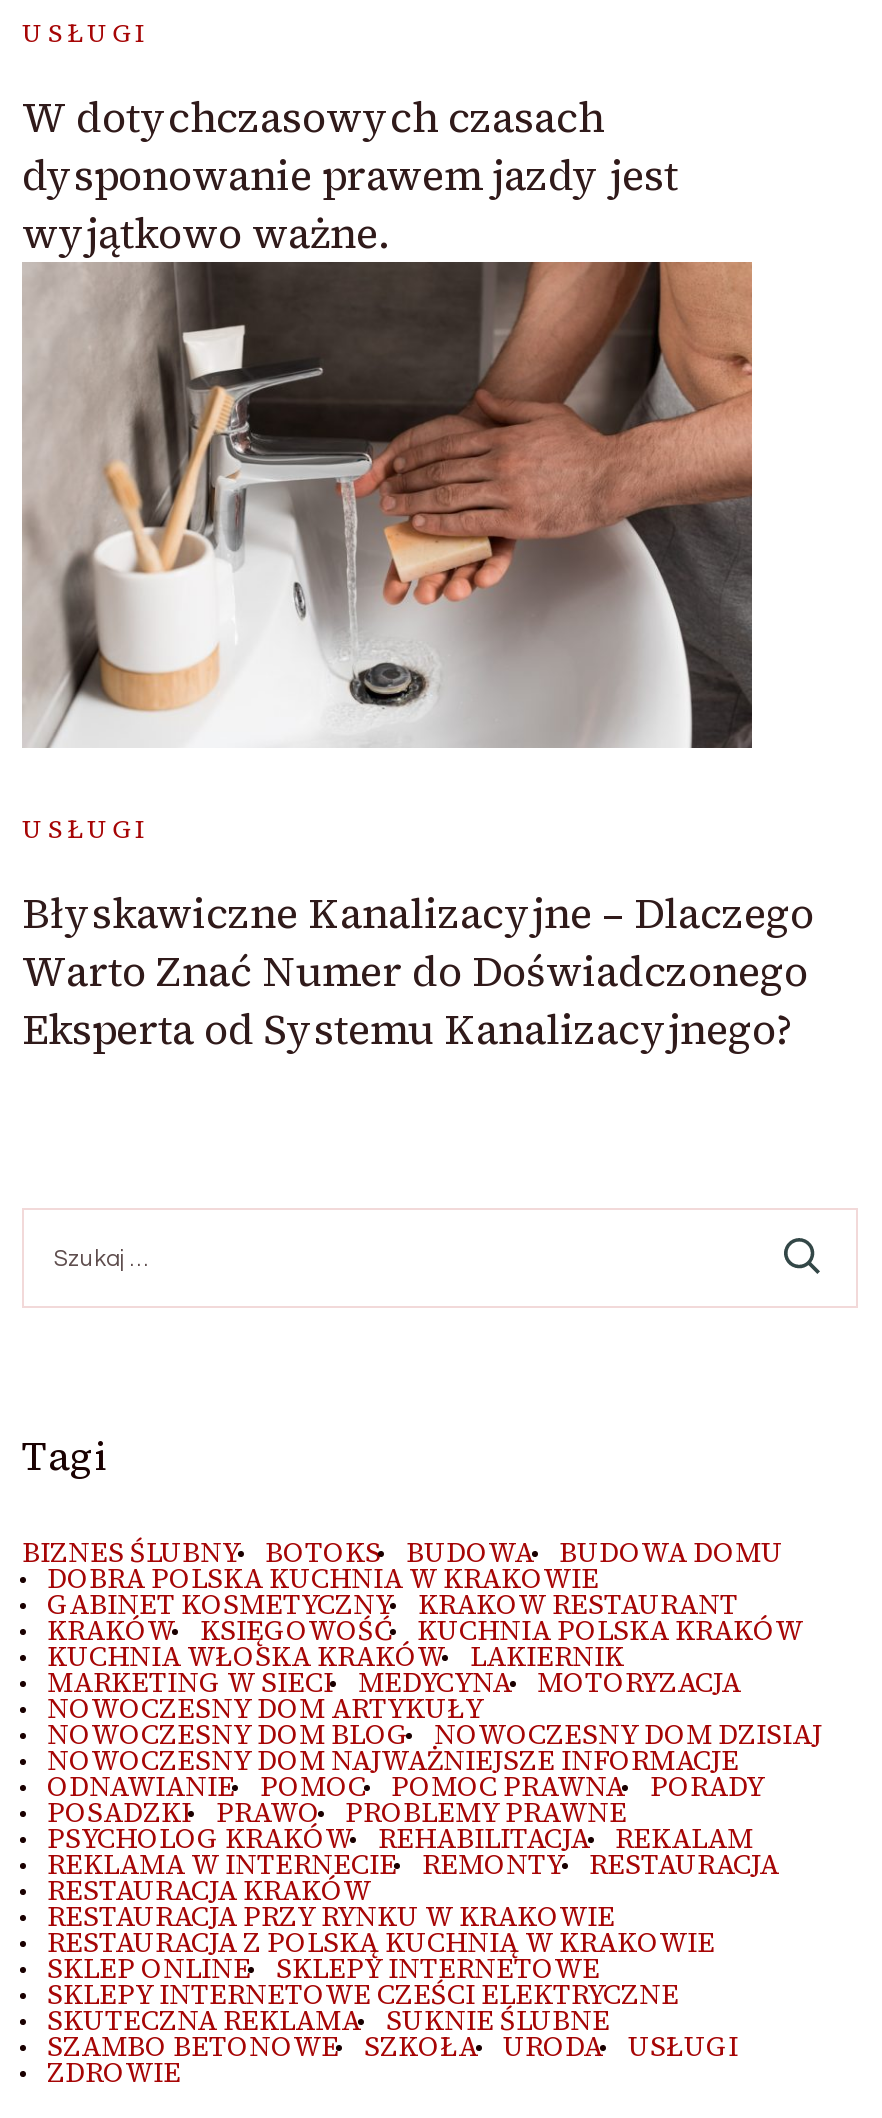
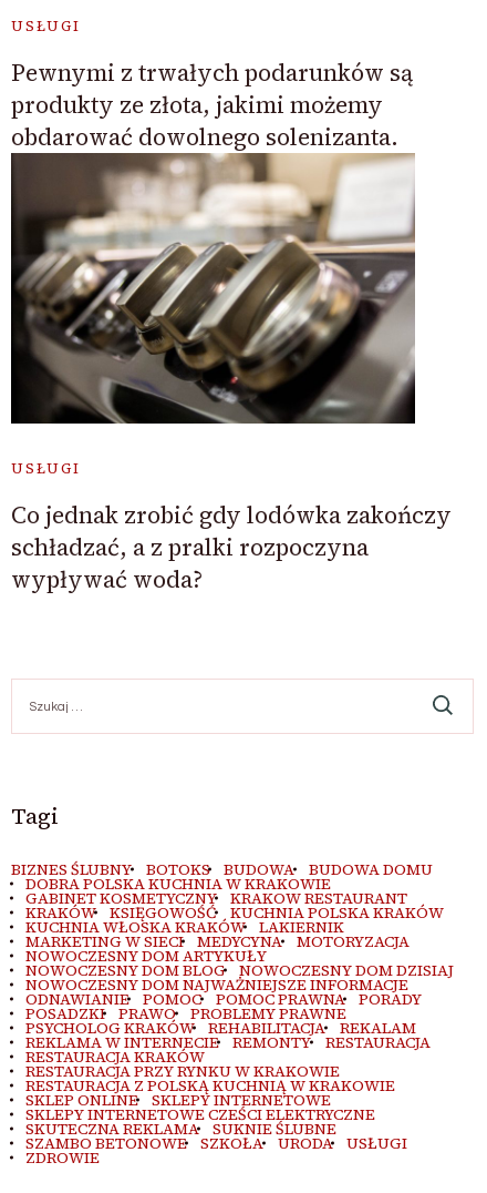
- W dotychczasowych czasach
- dysponowanie prawem jazdy jest
- wyjątkowo ważne.
+ Pewnymi z trwałych podarunków są
+ produkty ze złota, jakimi możemy
+ obdarować dowolnego solenizanta.

- [image]
+ [image]

- Błyskawiczne Kanalizacyjne – Dlaczego
- Warto Znać Numer do Doświadczonego
- Eksperta od Systemu Kanalizacyjnego?
+ Co jednak zrobić gdy lodówka zakończy
+ schładzać, a z pralki rozpoczyna
+ wypływać woda?
